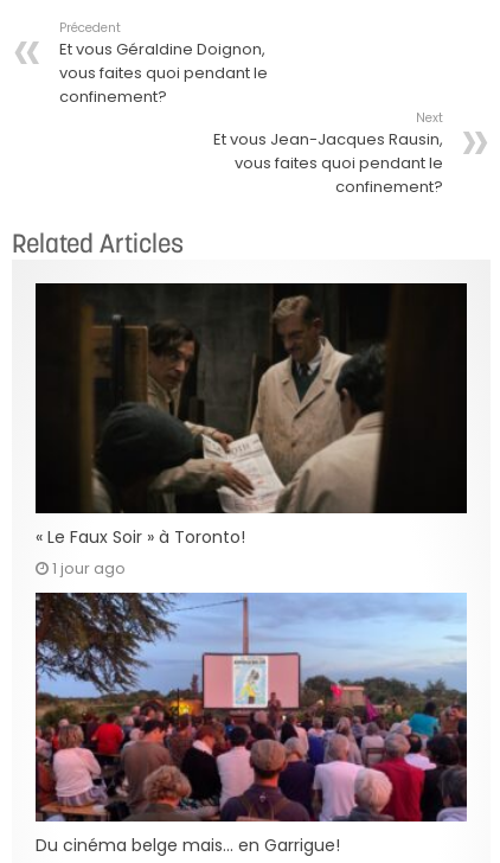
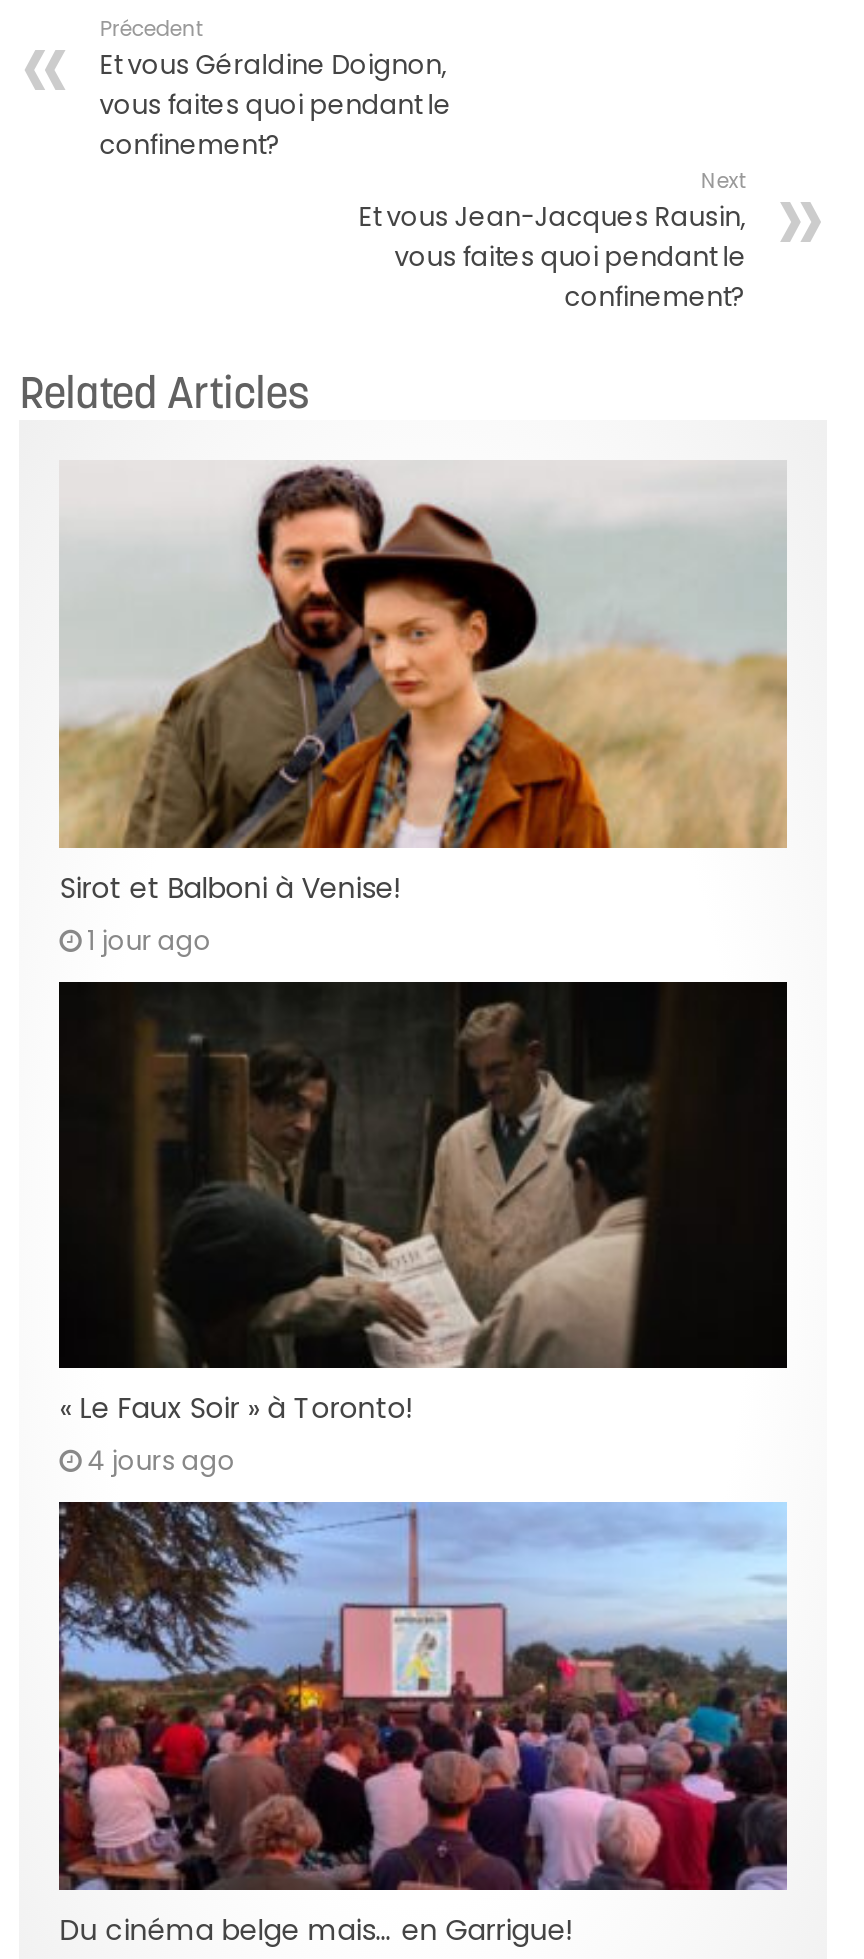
+ [image]
+ Sirot et Balboni à Venise!
+ 1 jour ago

- 1 jour ago
+ 4 jours ago
